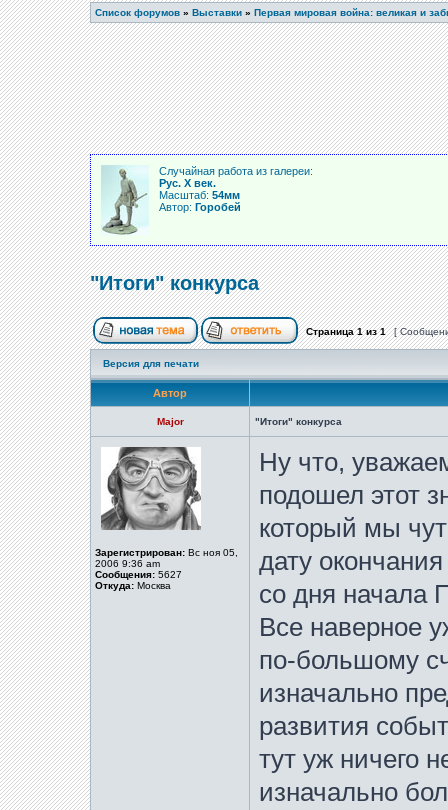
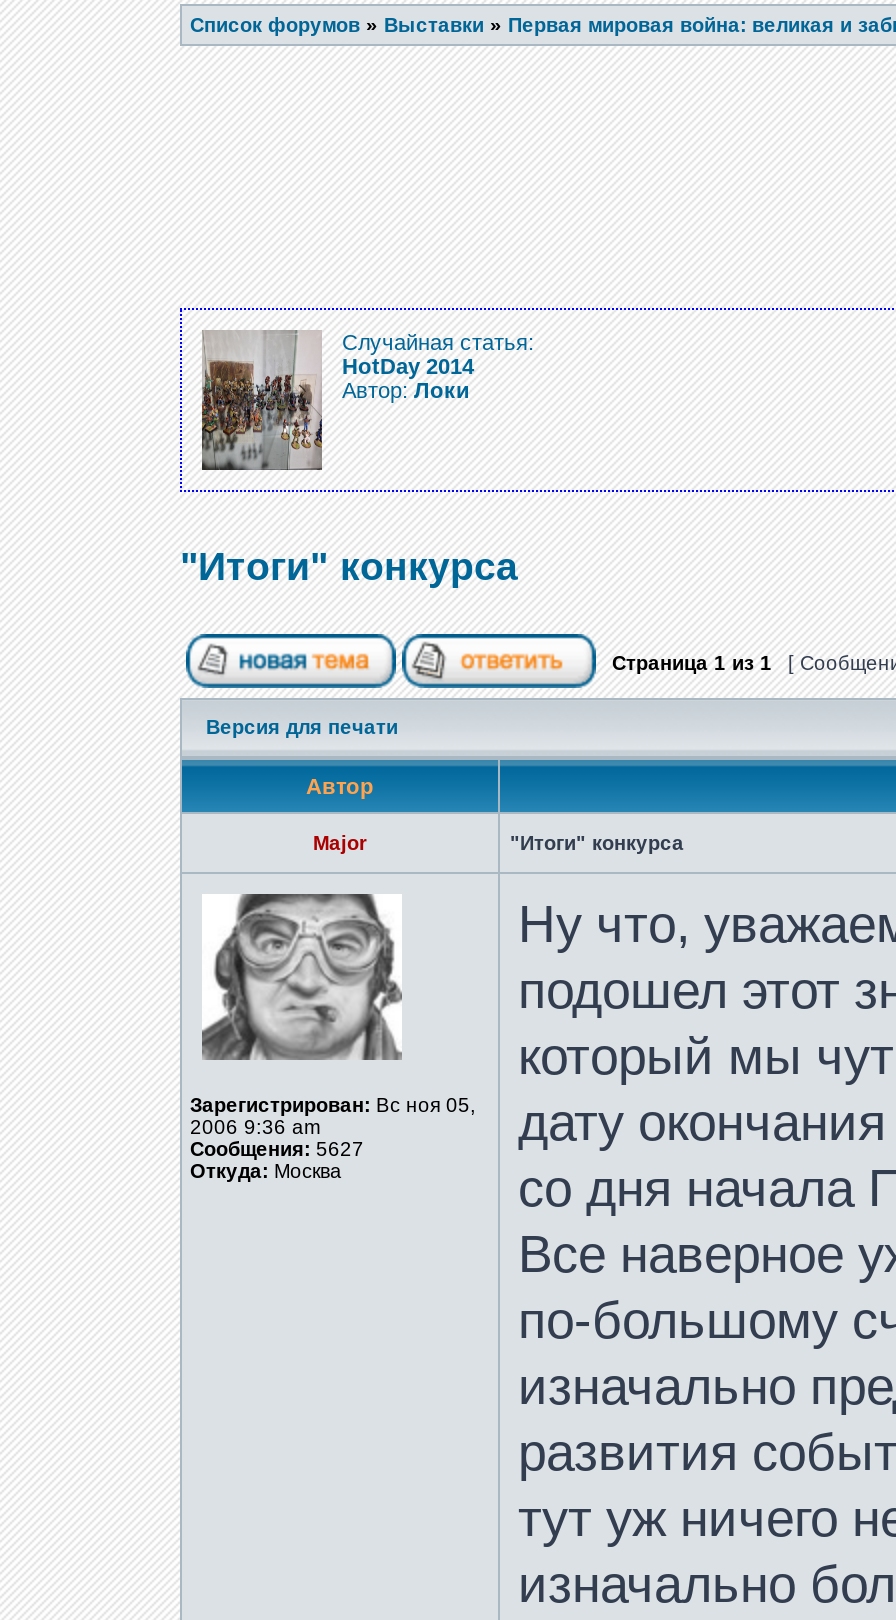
- [image]
- Случайная работа из галереи:
- Рус. Х век.
- Масштаб: 54мм
- Автор: Горобей
+ [image]
+ Случайная статья:
+ HotDay 2014
+ Автор:Локи
